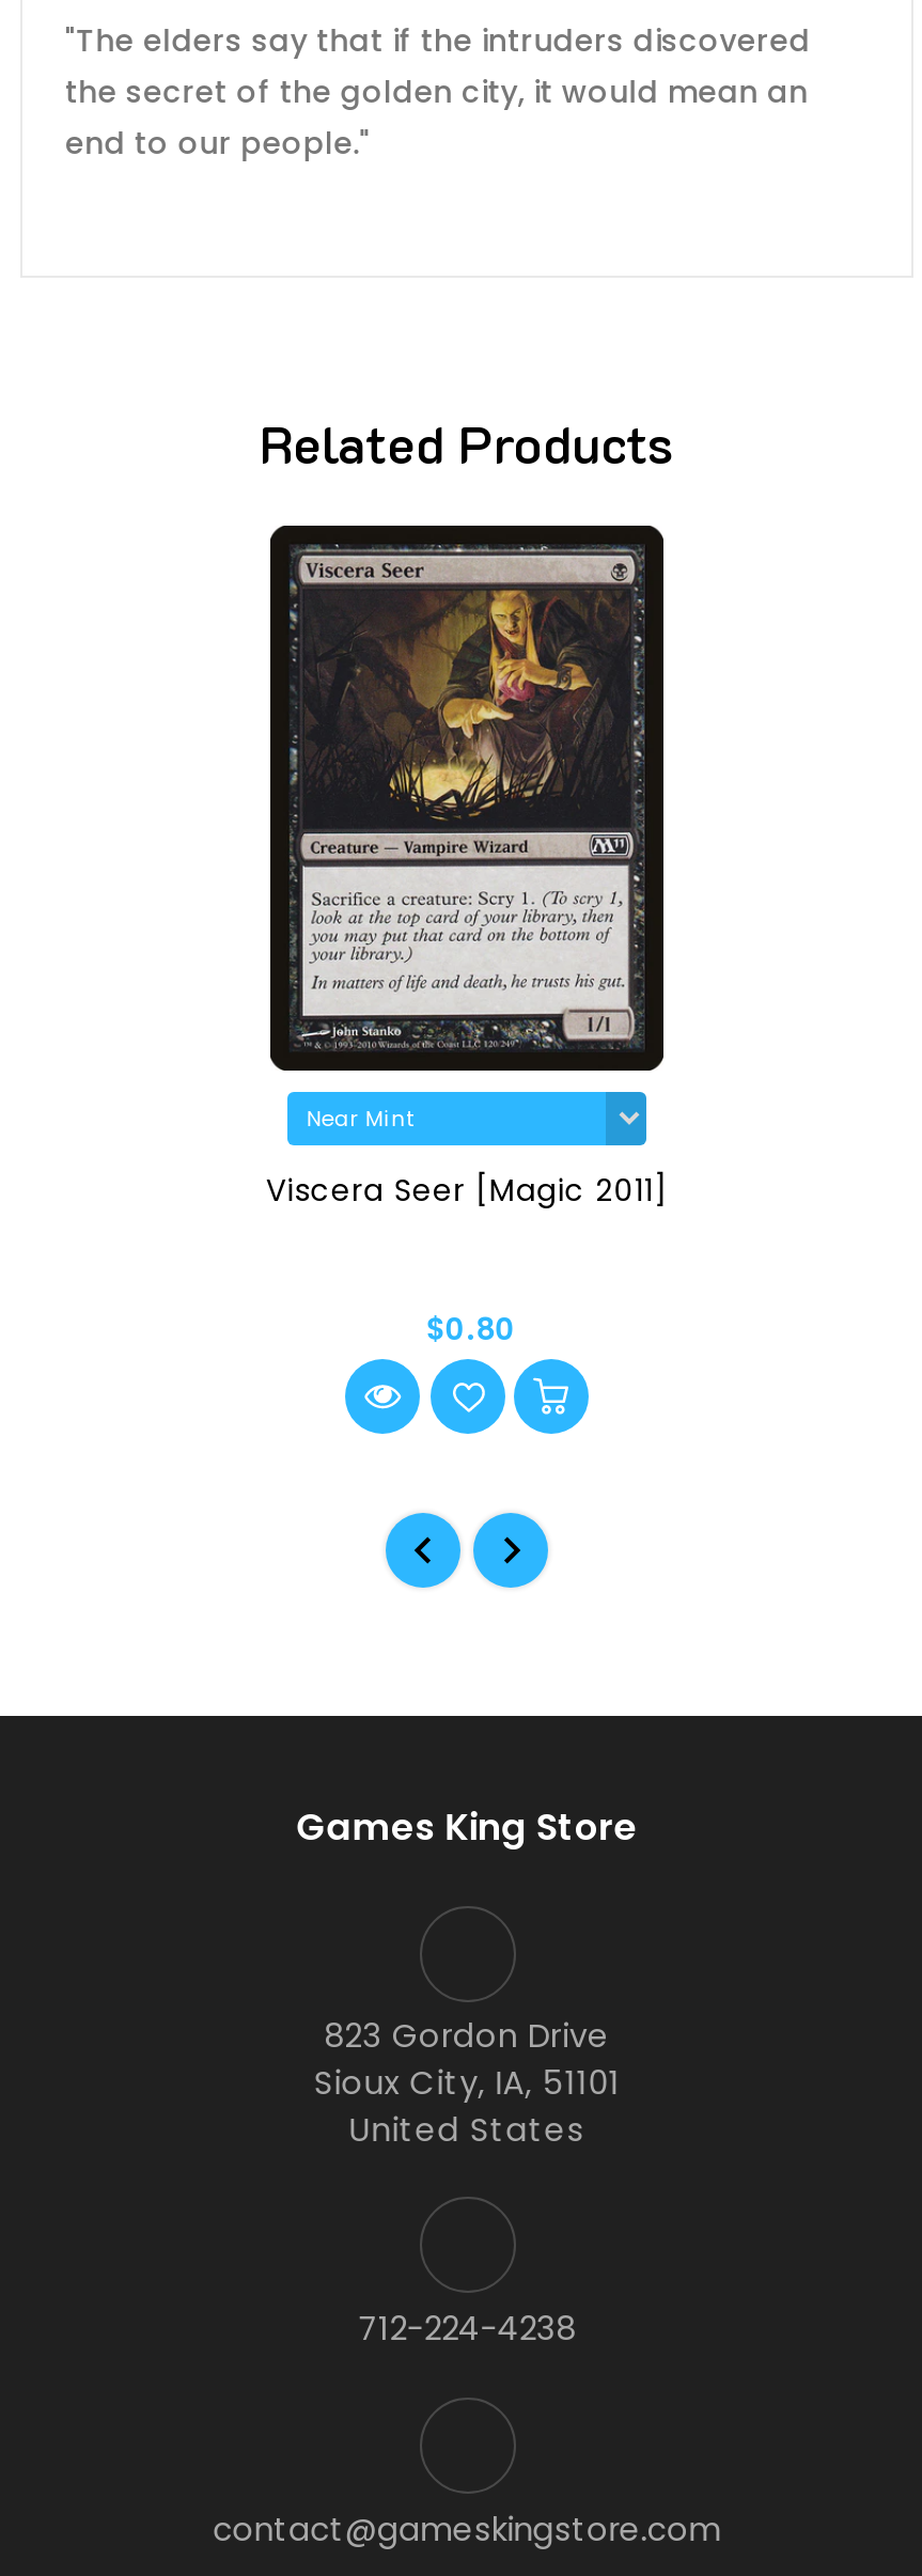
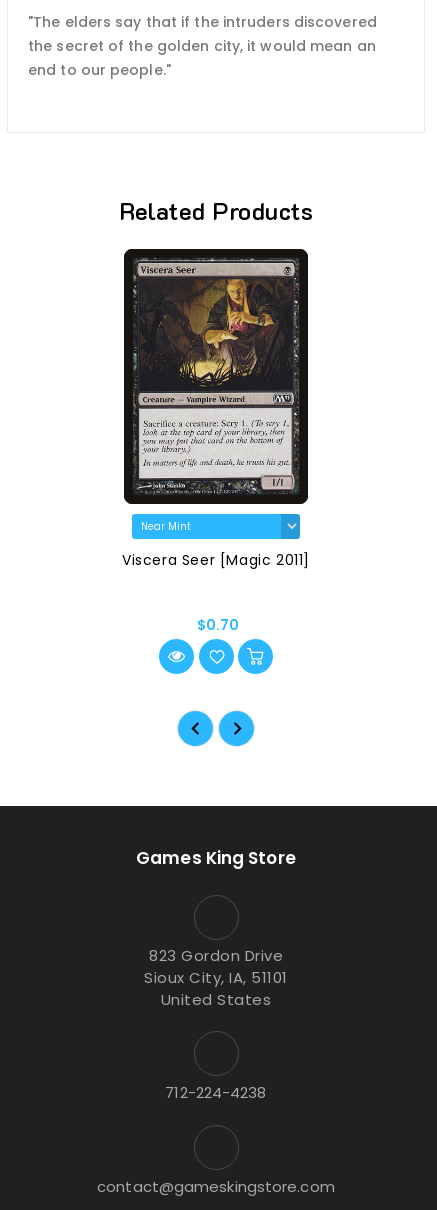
- $0.80
+ $0.70
